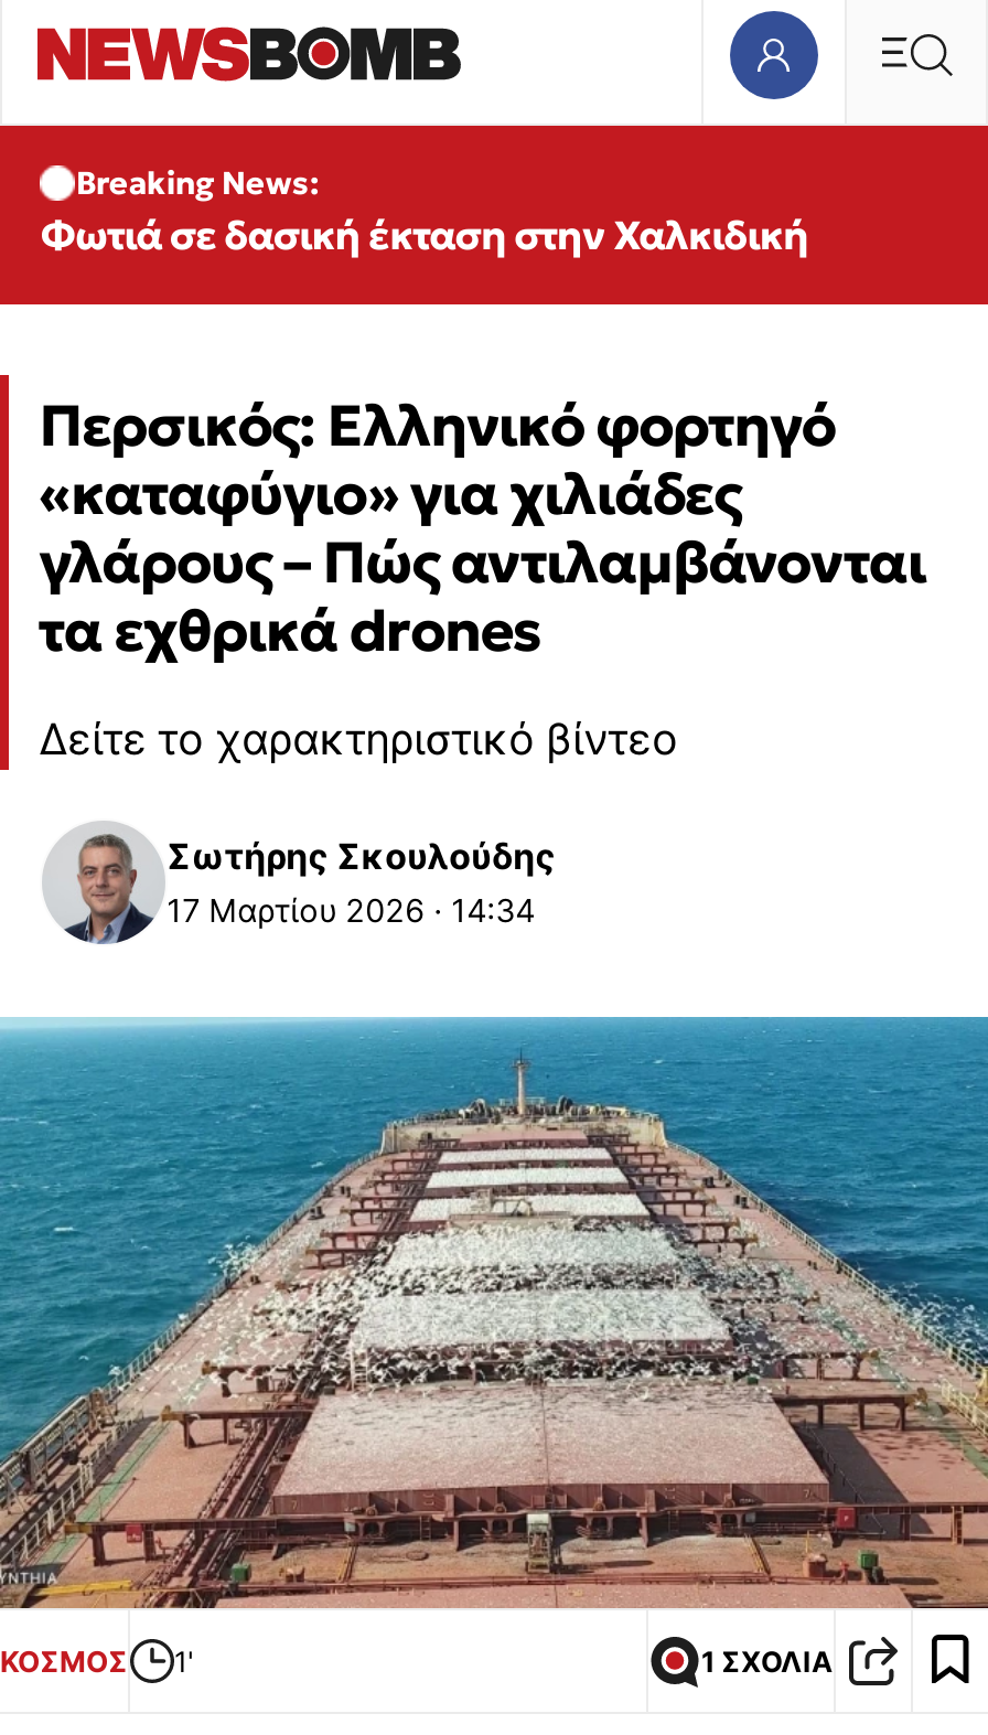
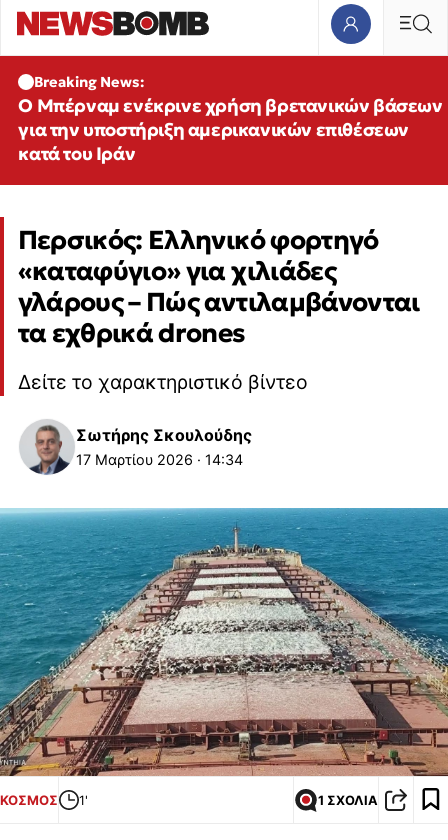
- Φωτιά σε δασική έκταση στην Χαλκιδική
+ Ο Μπέρναμ ενέκρινε χρήση βρετανικών βάσεων
+ για την υποστήριξη αμερικανικών επιθέσεων
+ κατά του Ιράν
